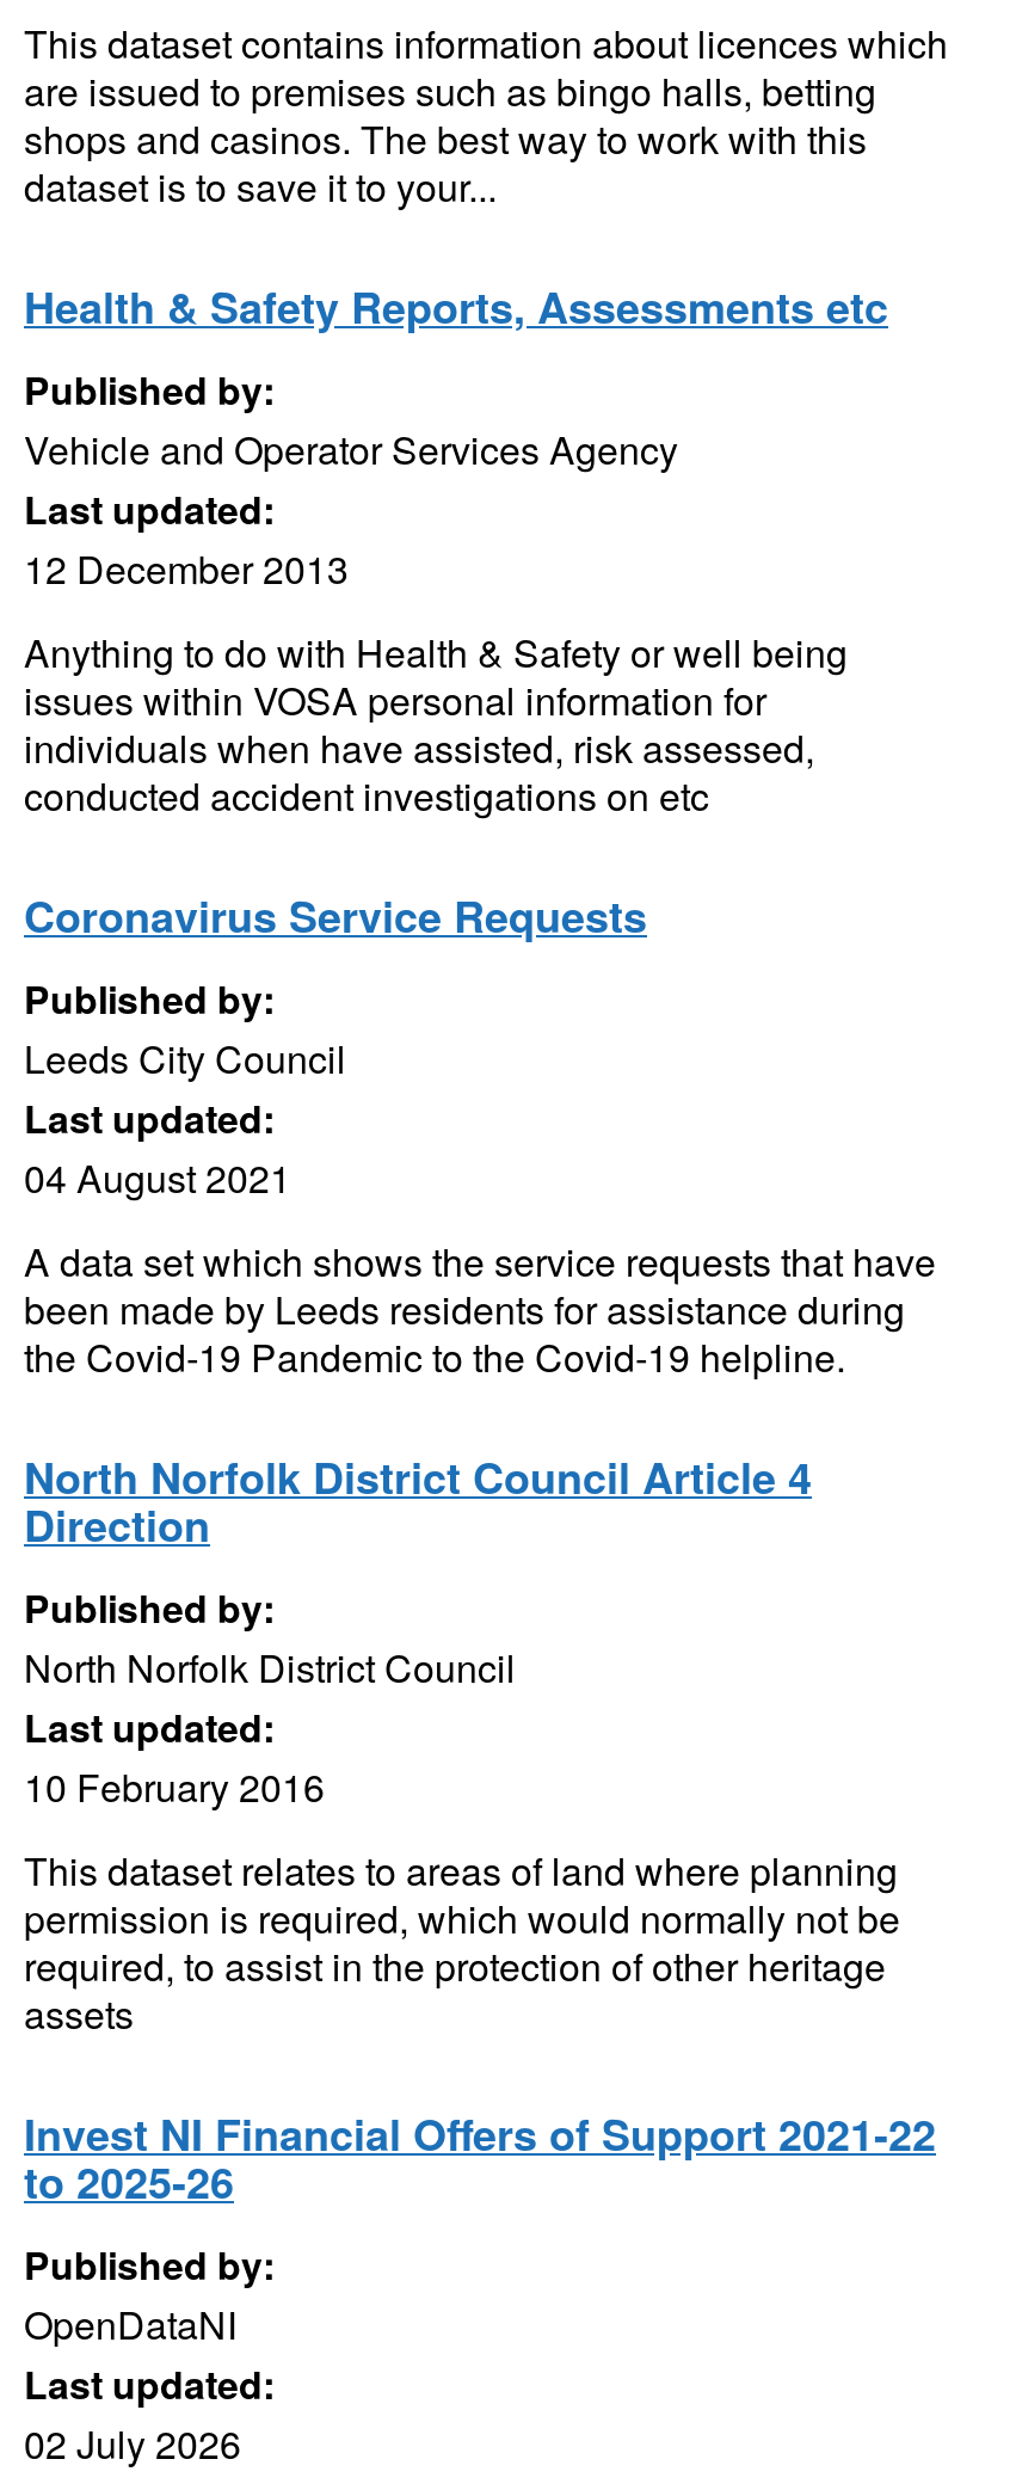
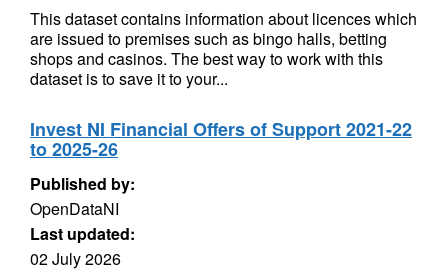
- Health & Safety Reports, Assessments etc
- Published by:
- Vehicle and Operator Services Agency
- Last updated:
- 12 December 2013
- Anything to do with Health & Safety or well being
- issues within VOSA personal information for
- individuals when have assisted, risk assessed,
- conducted accident investigations on etc
- Coronavirus Service Requests
- Published by:
- Leeds City Council
- Last updated:
- 04 August 2021
- A data set which shows the service requests that have
- been made by Leeds residents for assistance during
- the Covid-19 Pandemic to the Covid-19 helpline.
- North Norfolk District Council Article 4
- Direction
- Published by:
- North Norfolk District Council
- Last updated:
- 10 February 2016
- This dataset relates to areas of land where planning
- permission is required, which would normally not be
- required, to assist in the protection of other heritage
- assets
